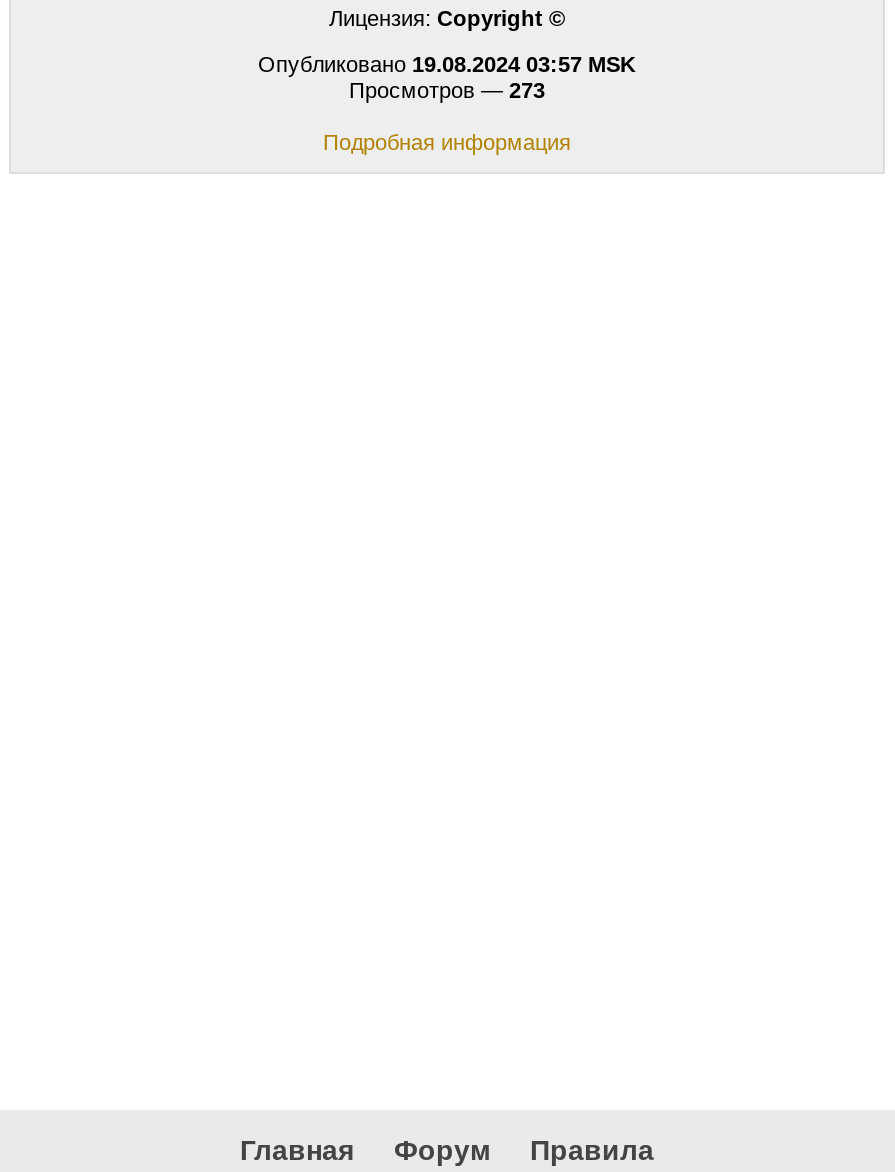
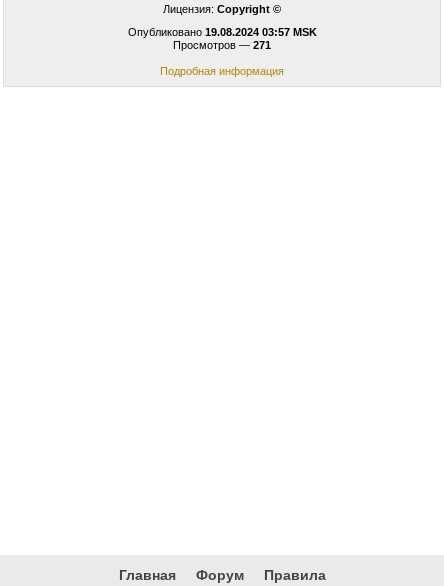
- Просмотров — 273
+ Просмотров — 271
